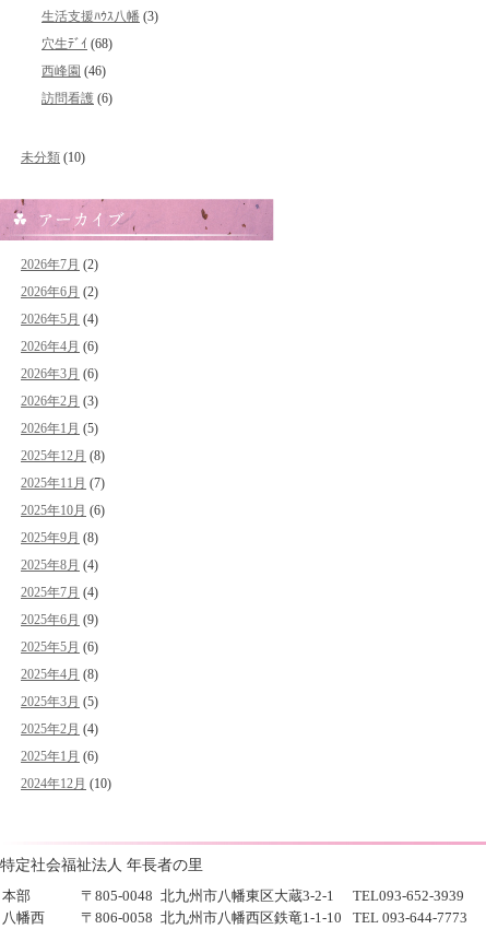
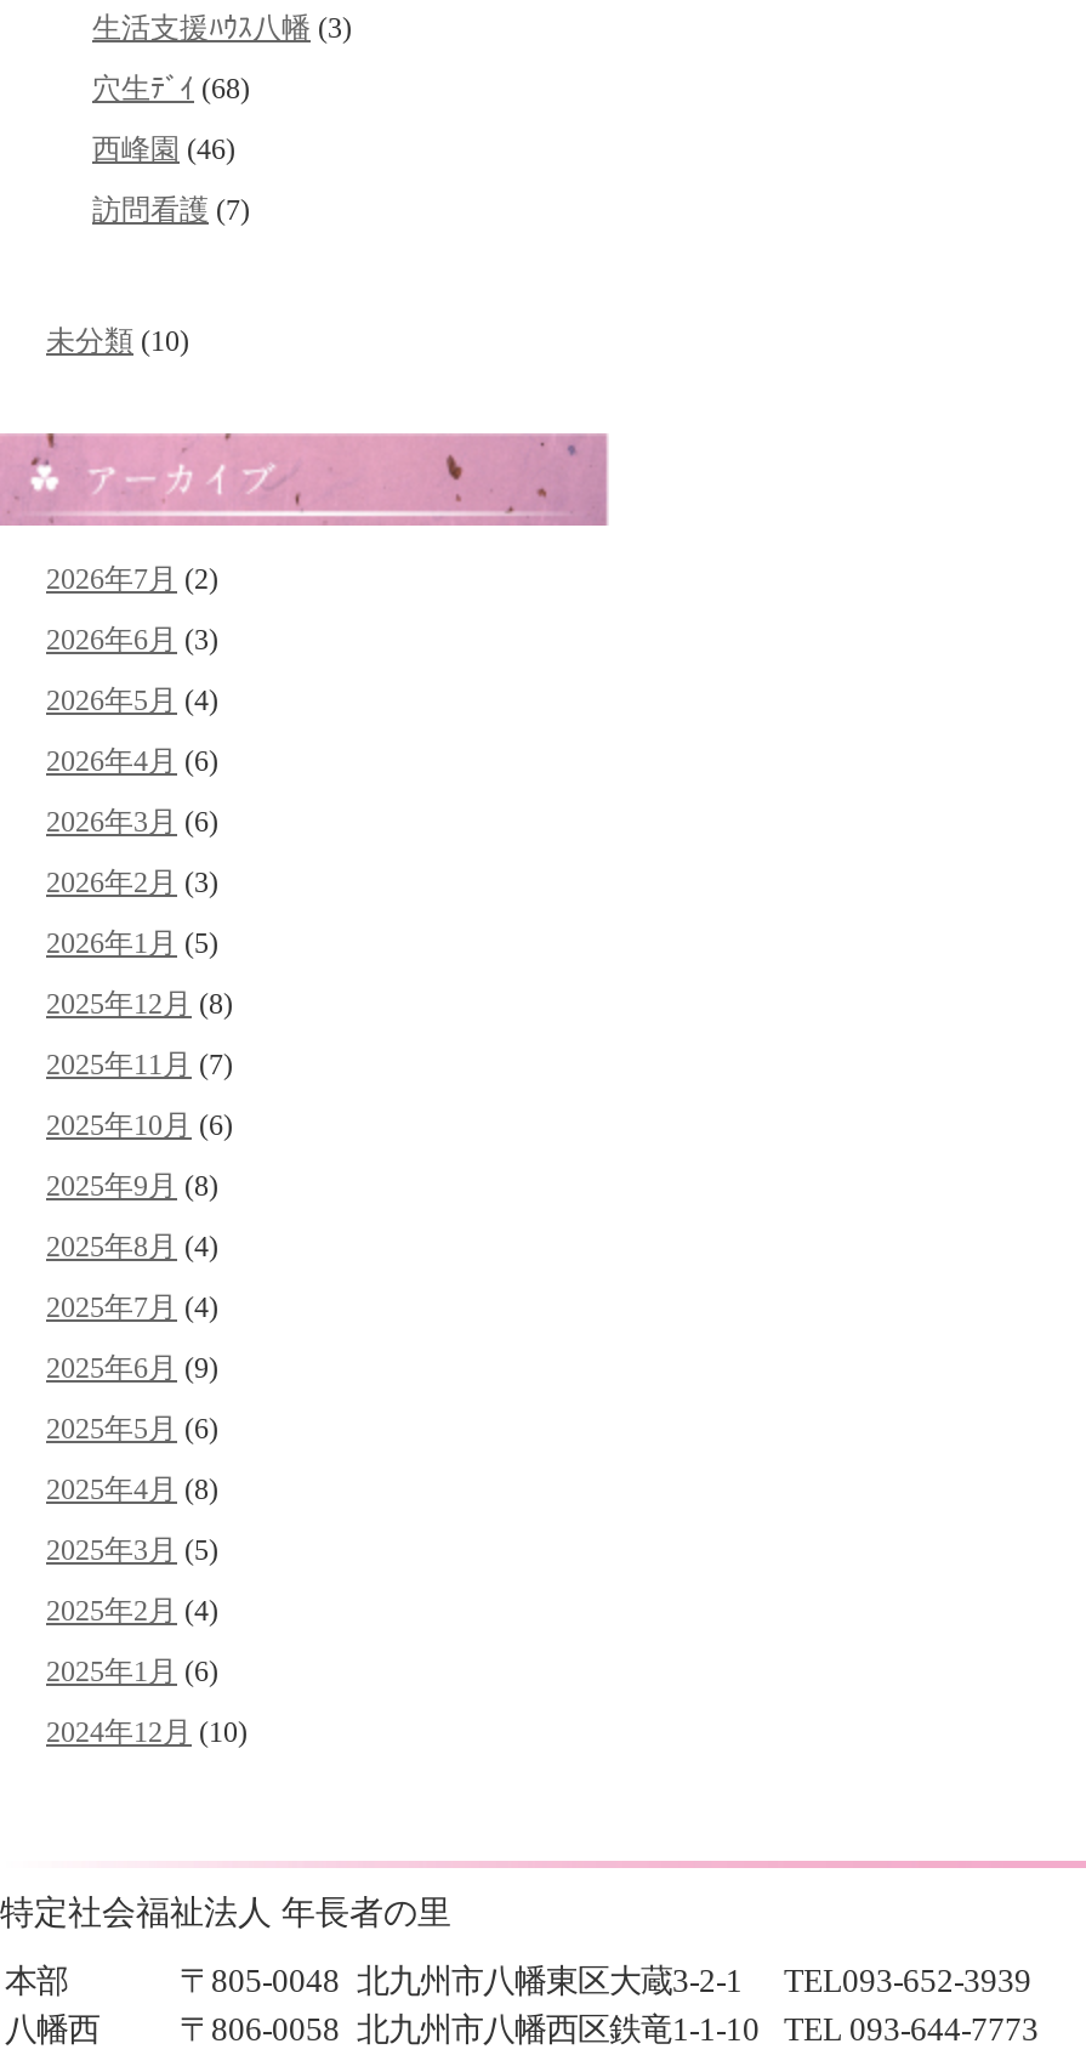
- 訪問看護(6)
+ 訪問看護(7)

- 2026年6月(2)
+ 2026年6月(3)
